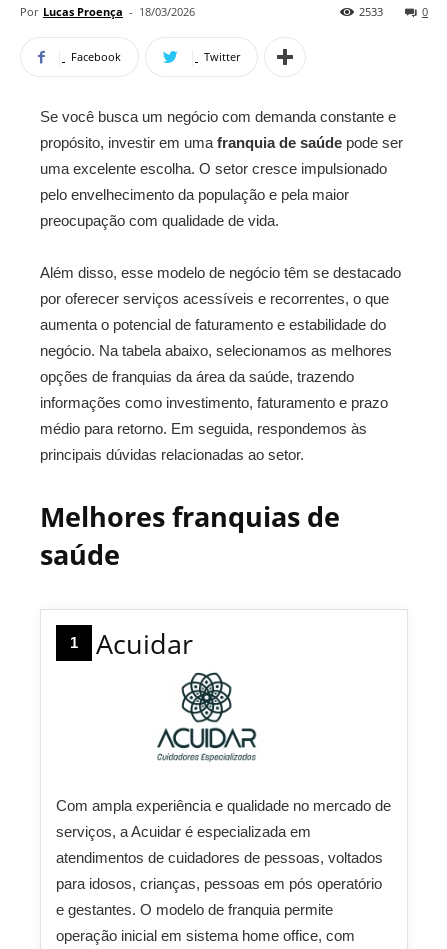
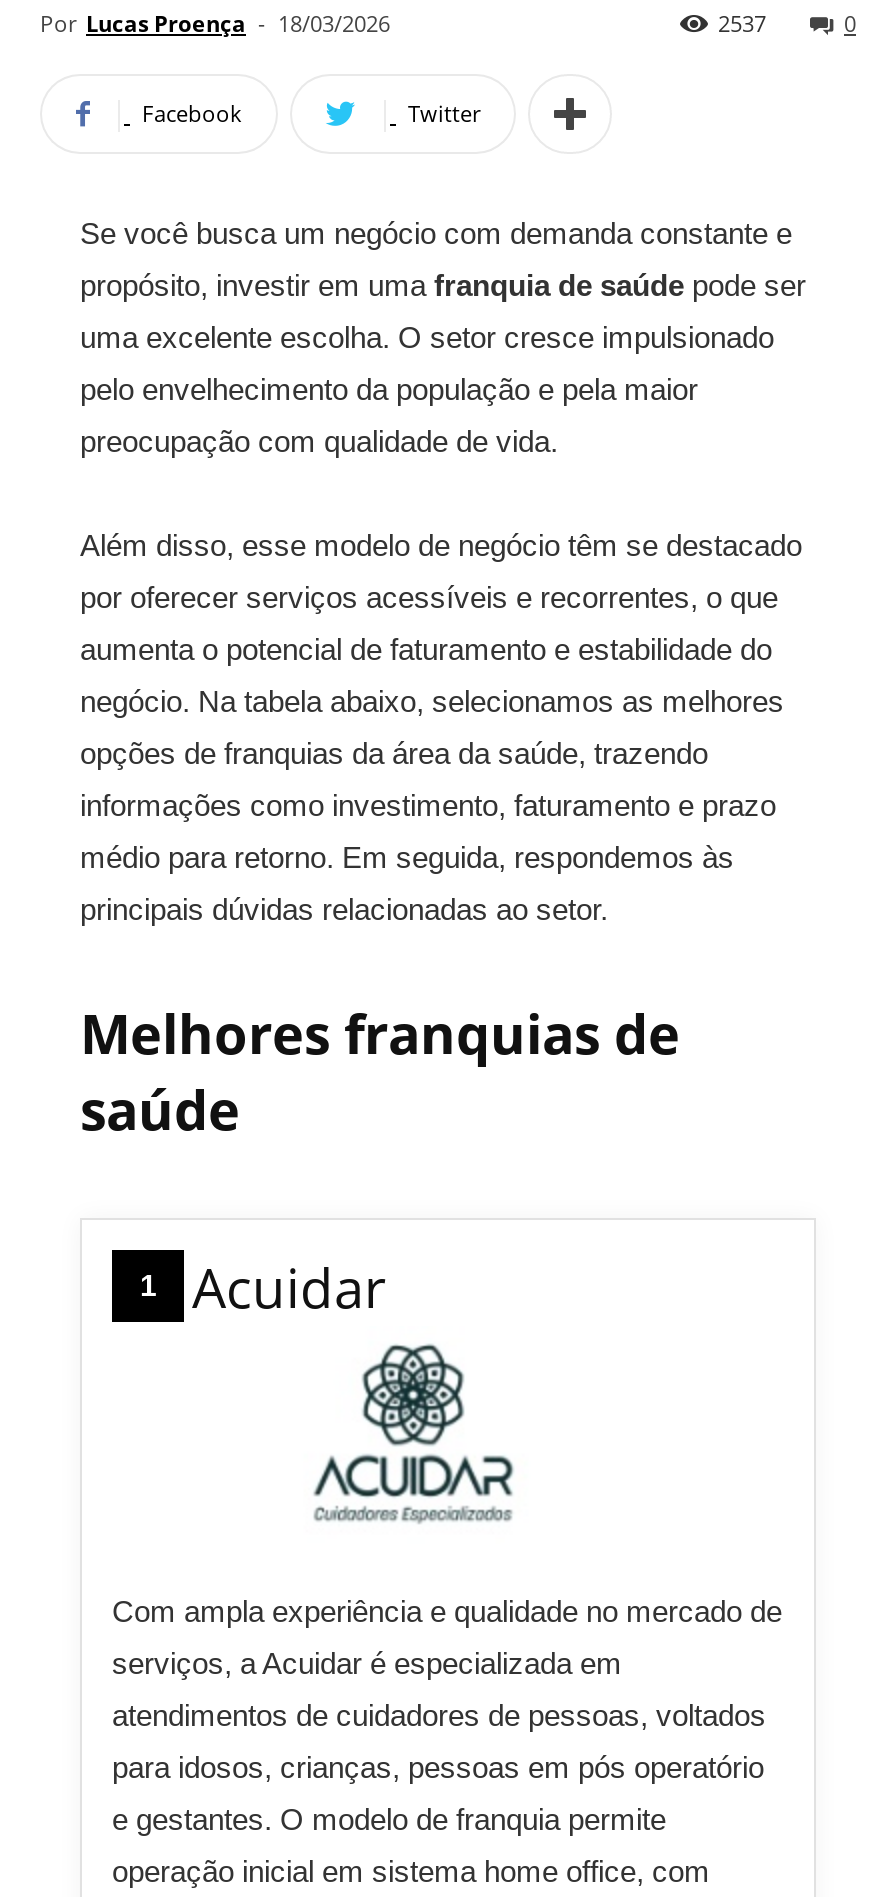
- 2533
+ 2537
